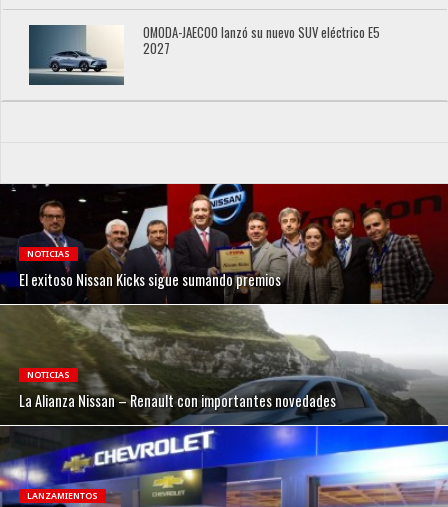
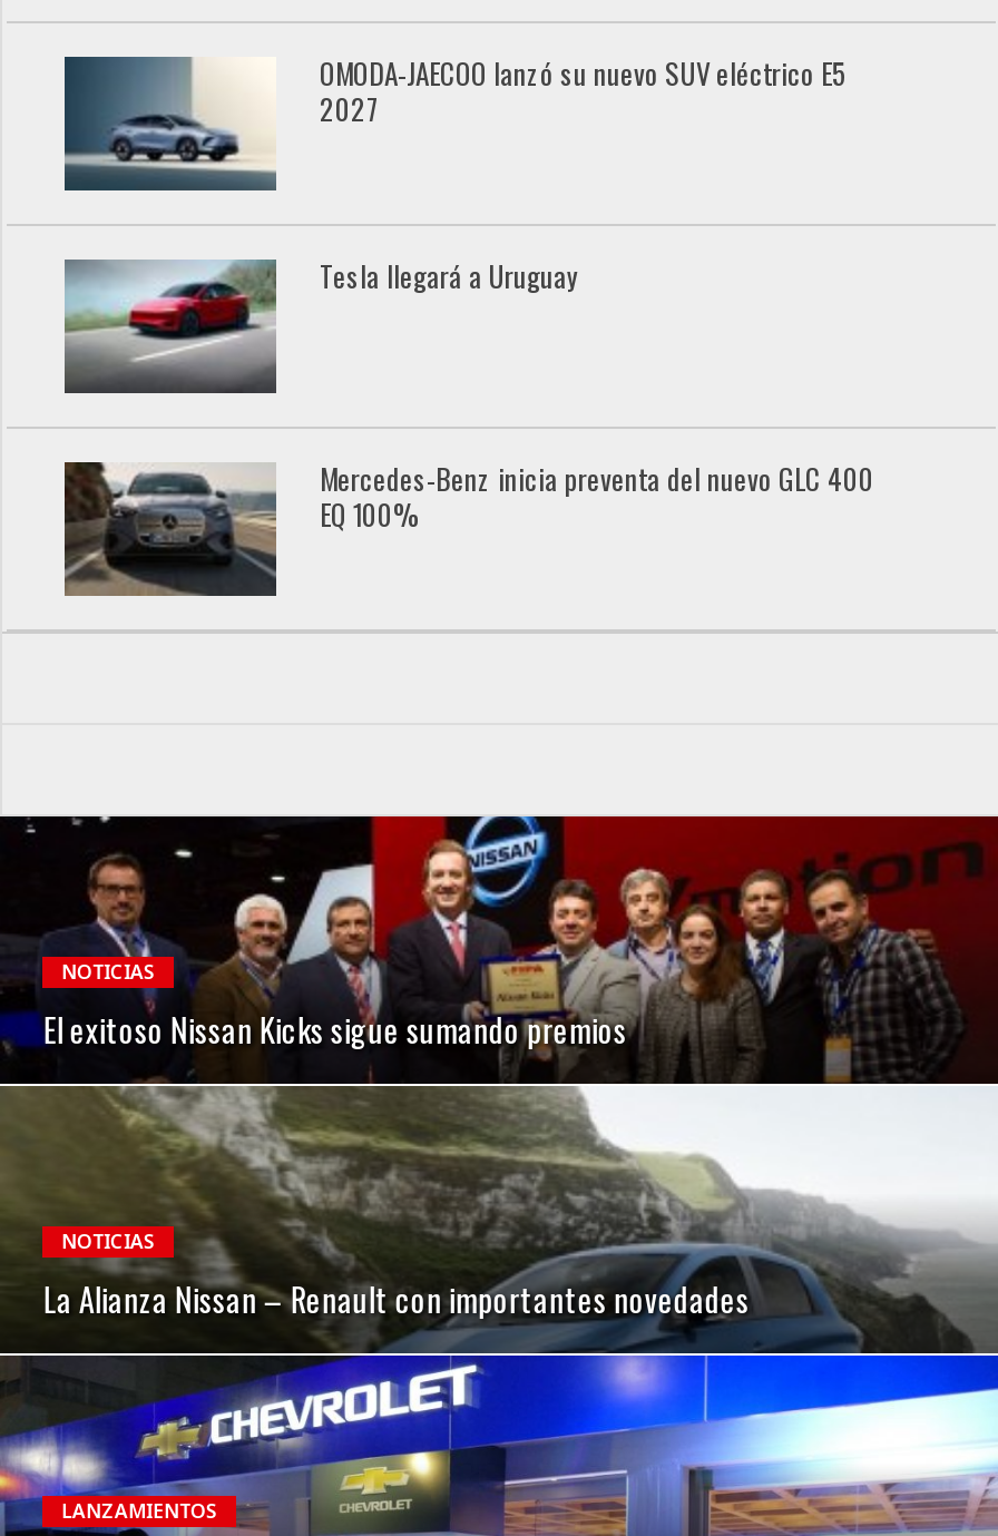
+ [image]
+ Tesla llegará a Uruguay

+ [image]
+ Mercedes-Benz inicia preventa del nuevo GLC 400
+ EQ 100%
